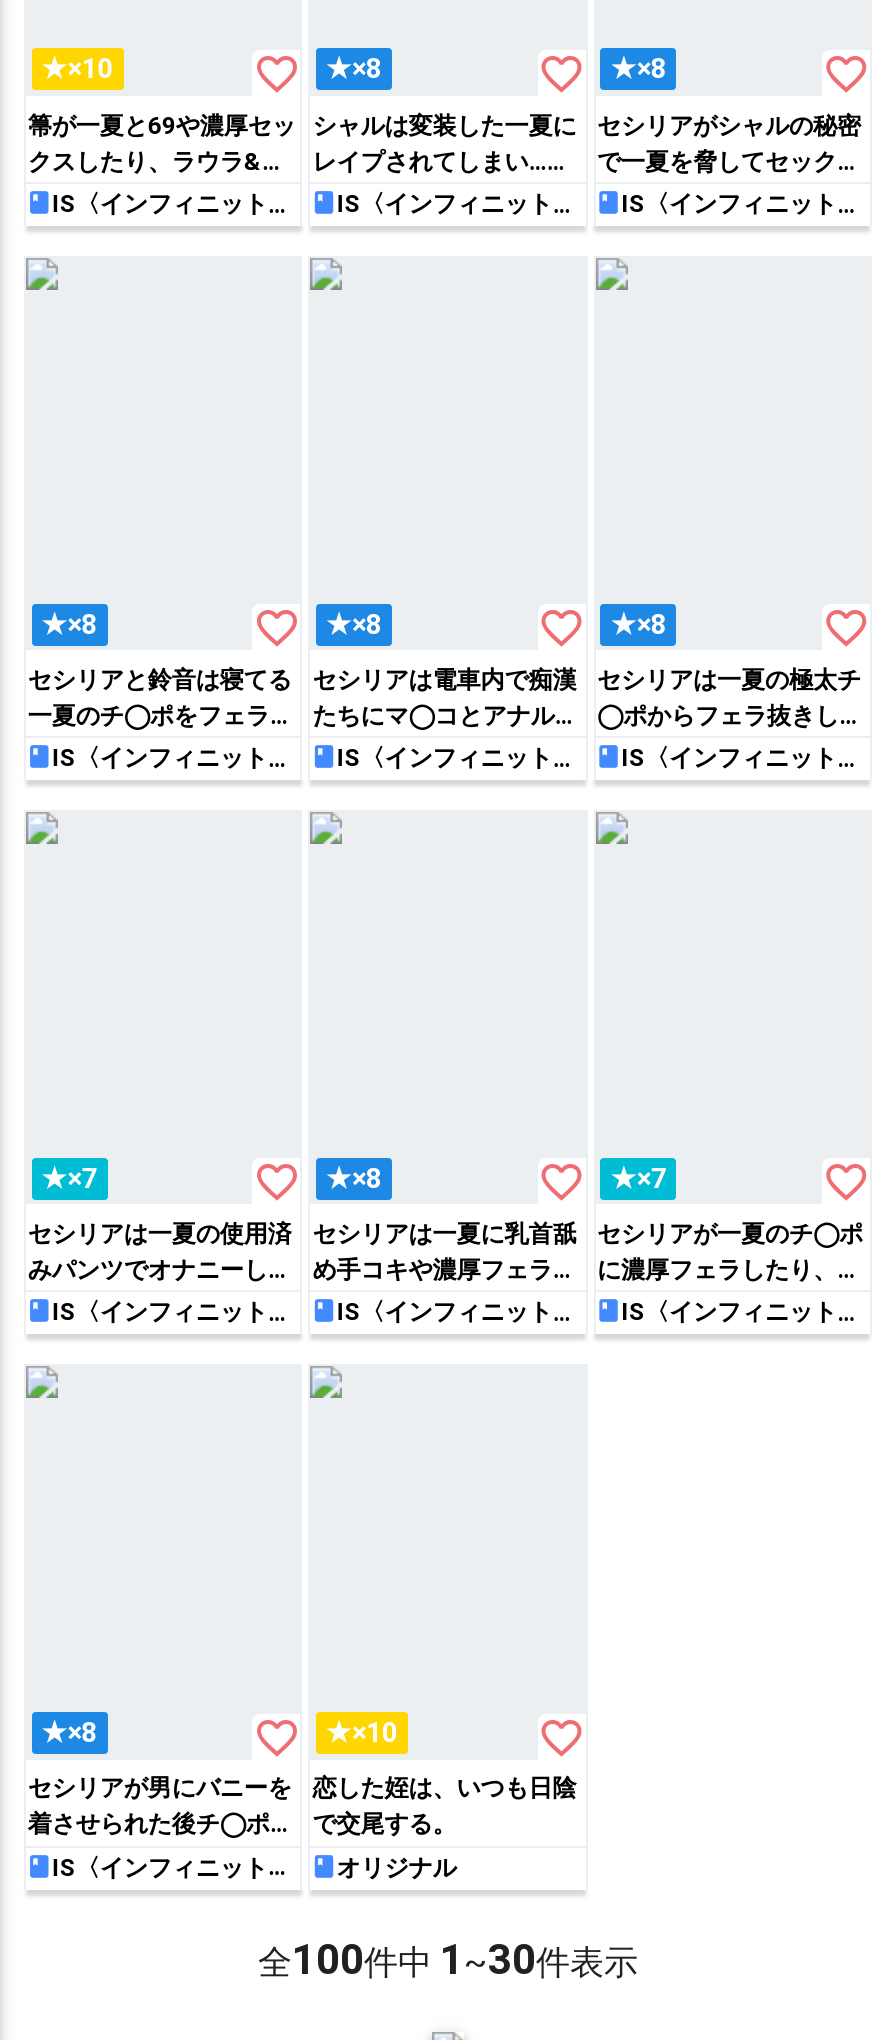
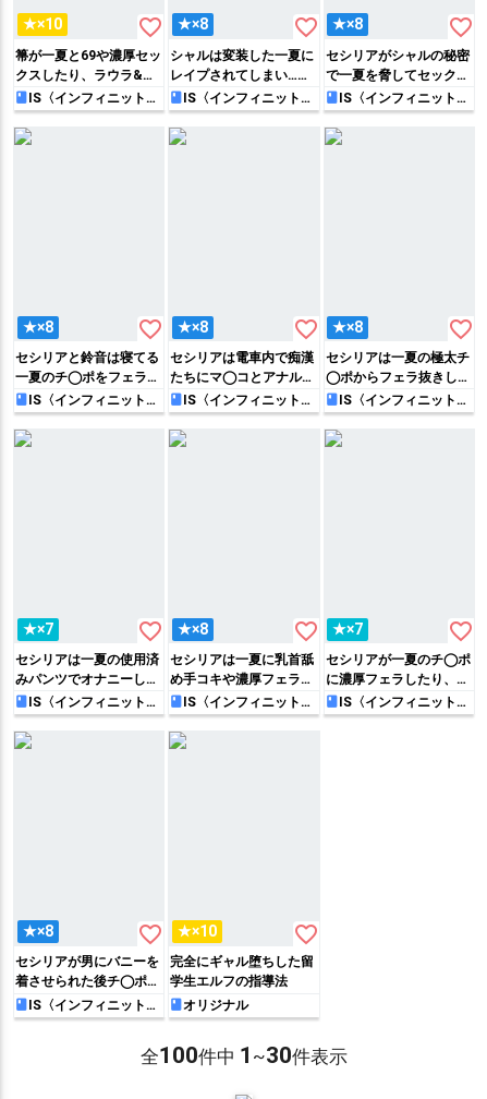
- 恋した姪は、いつも日陰
- で交尾する。
+ 完全にギャル堕ちした留
+ 学生エルフの指導法
